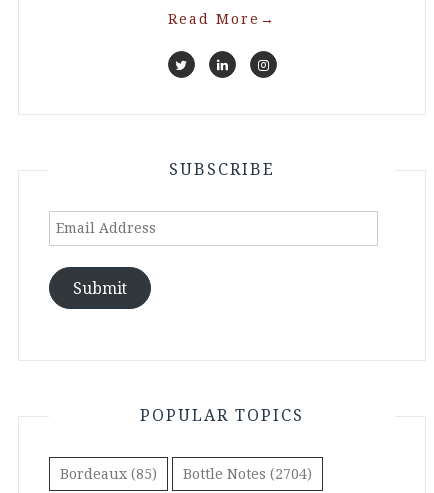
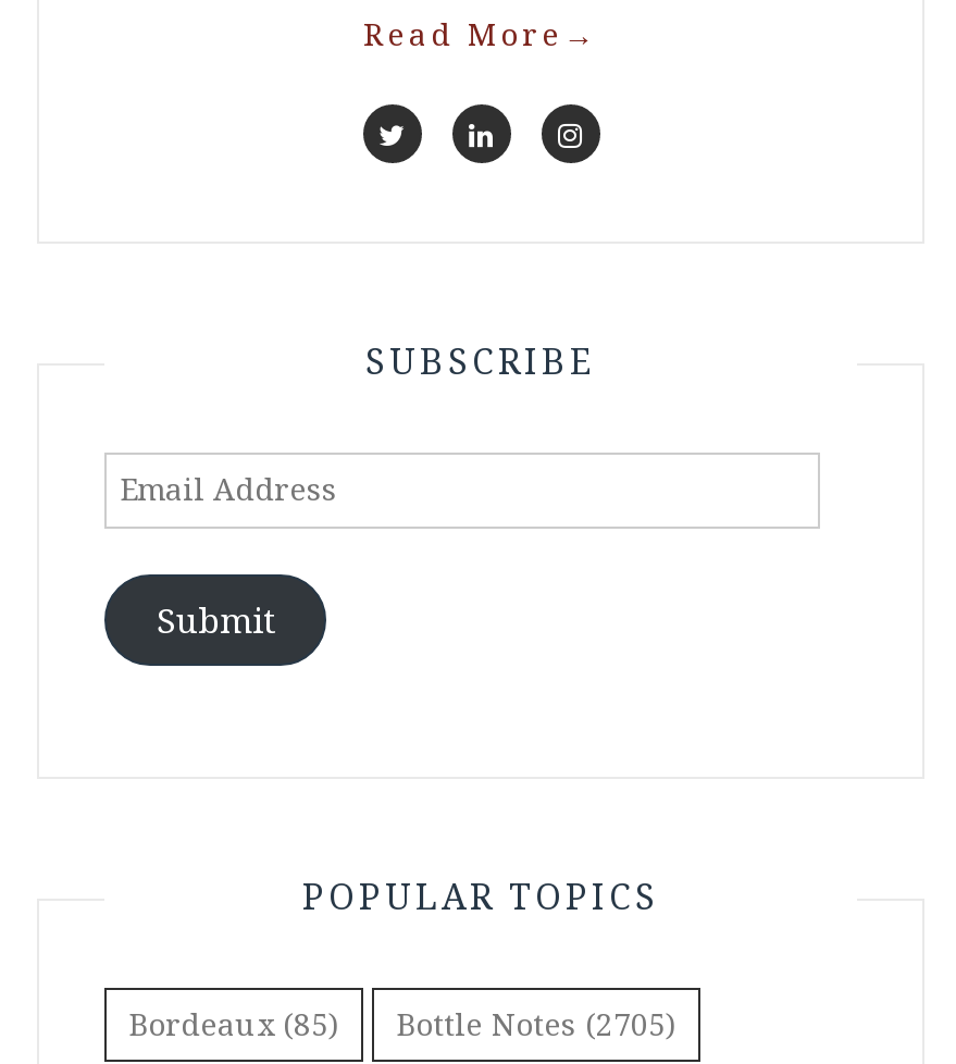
- Bordeaux (85) Bottle Notes (2704)
+ Bordeaux (85) Bottle Notes (2705)
